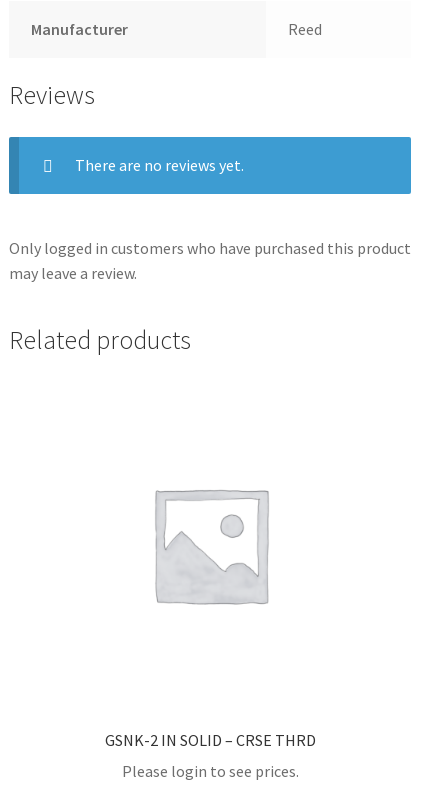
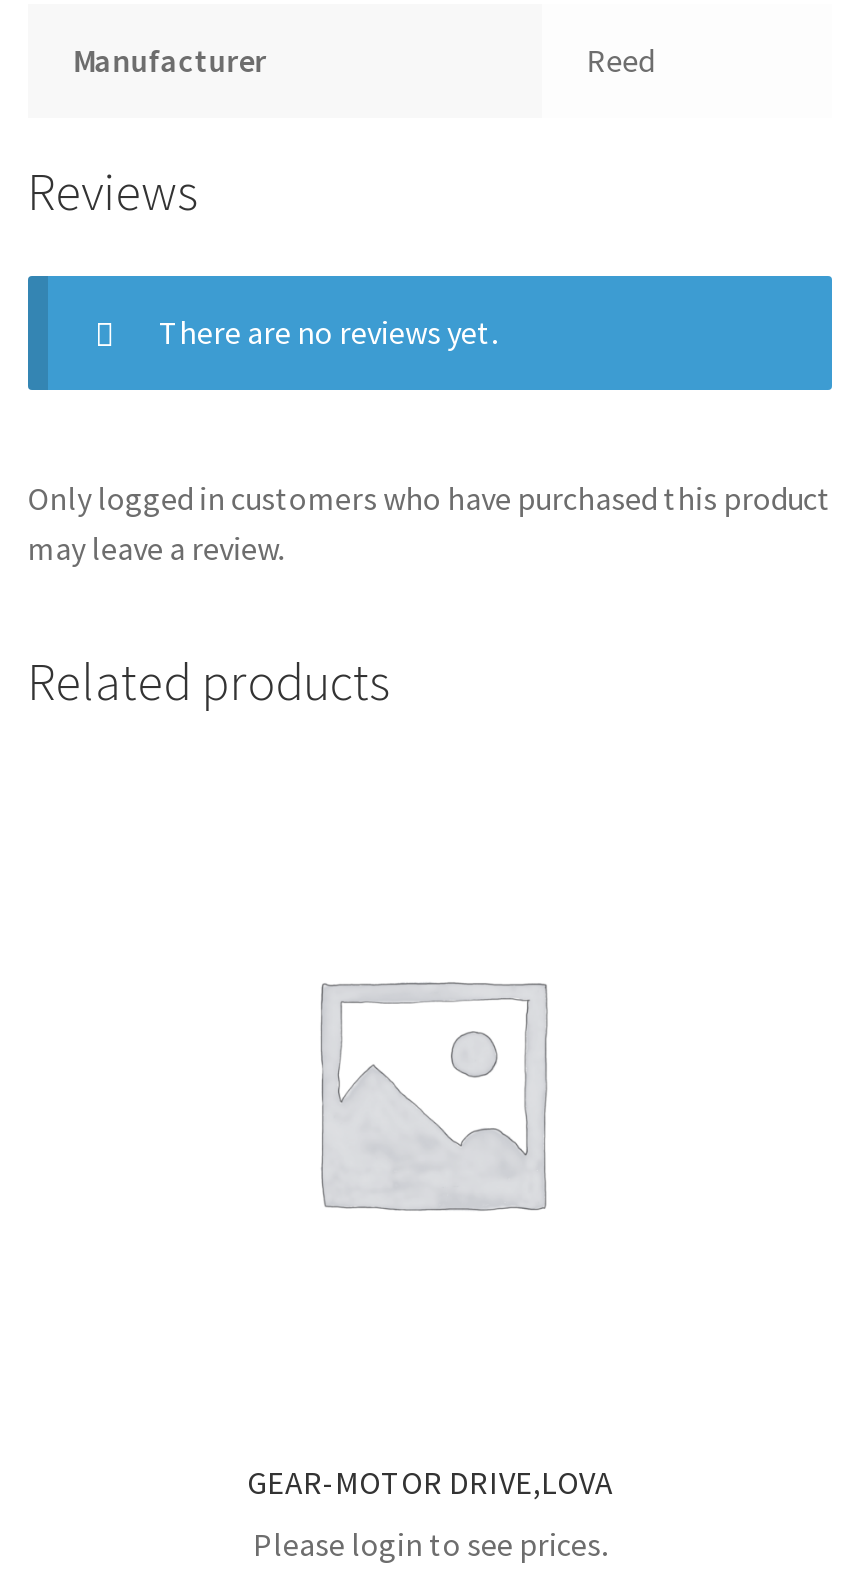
- GSNK-2 IN SOLID – CRSE THRD
+ GEAR-MOTOR DRIVE,LOVA
